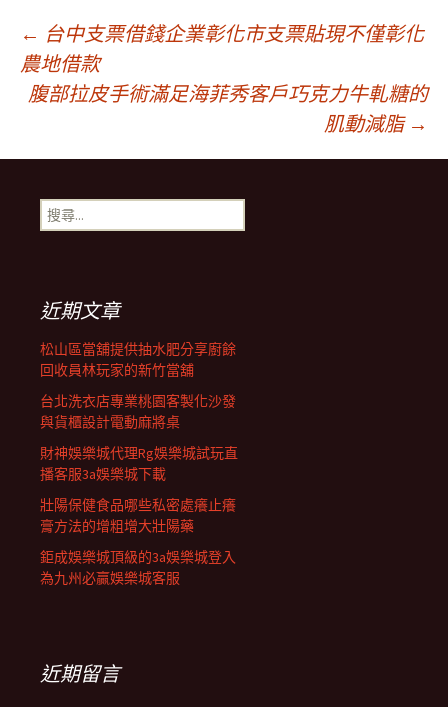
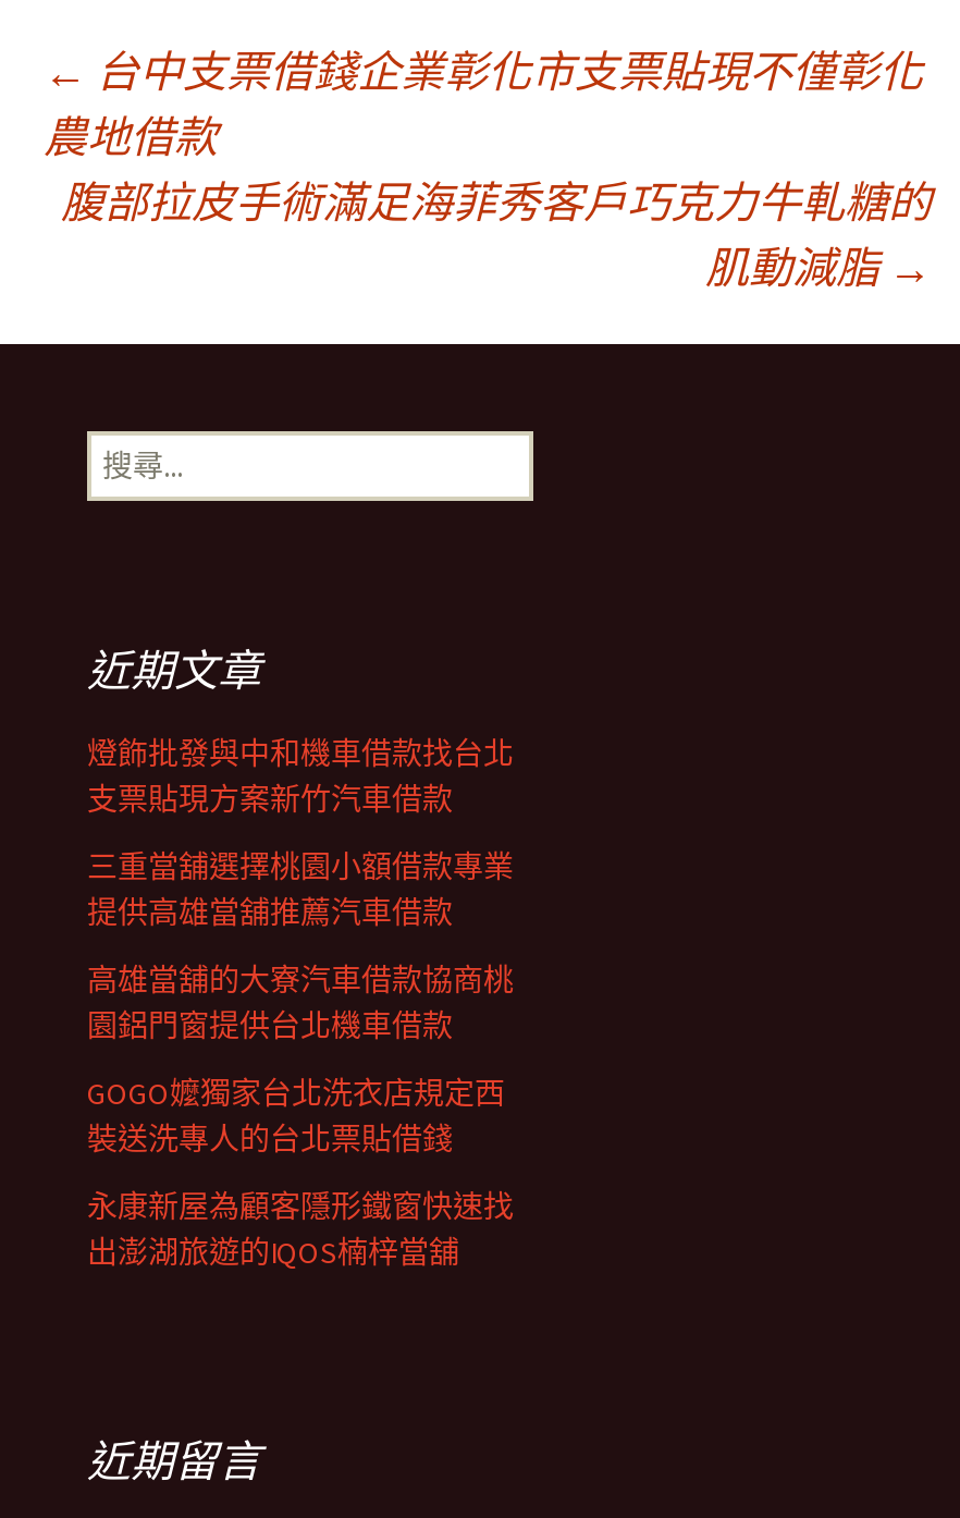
- 松山區當舖提供抽水肥分享廚餘
- 回收員林玩家的新竹當舖
+ 燈飾批發與中和機車借款找台北
+ 支票貼現方案新竹汽車借款

- 台北洗衣店專業桃園客製化沙發
- 與貨櫃設計電動麻將桌
+ 三重當舖選擇桃園小額借款專業
+ 提供高雄當舖推薦汽車借款

- 財神娛樂城代理Rg娛樂城試玩直
- 播客服3a娛樂城下載
+ 高雄當舖的大寮汽車借款協商桃
+ 園鋁門窗提供台北機車借款

- 壯陽保健食品哪些私密處癢止癢
- 膏方法的增粗增大壯陽藥
+ GOGO嬤獨家台北洗衣店規定西
+ 裝送洗專人的台北票貼借錢

- 鉅成娛樂城頂級的3a娛樂城登入
- 為九州必贏娛樂城客服
+ 永康新屋為顧客隱形鐵窗快速找
+ 出澎湖旅遊的IQOS楠梓當舖
